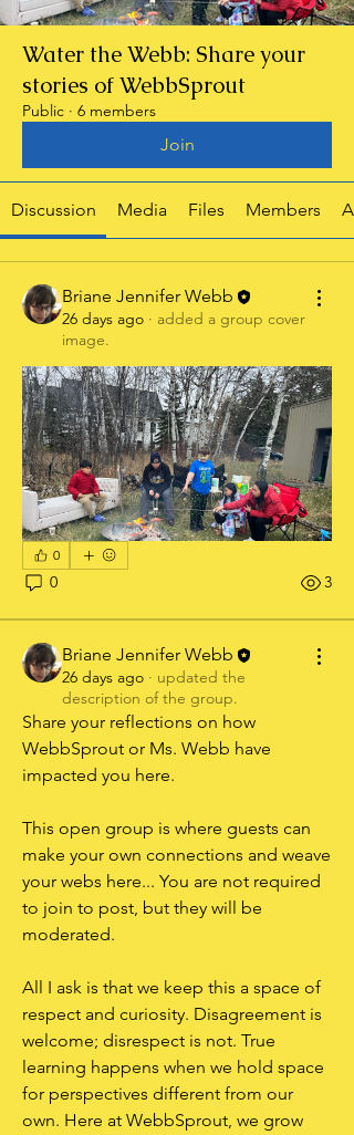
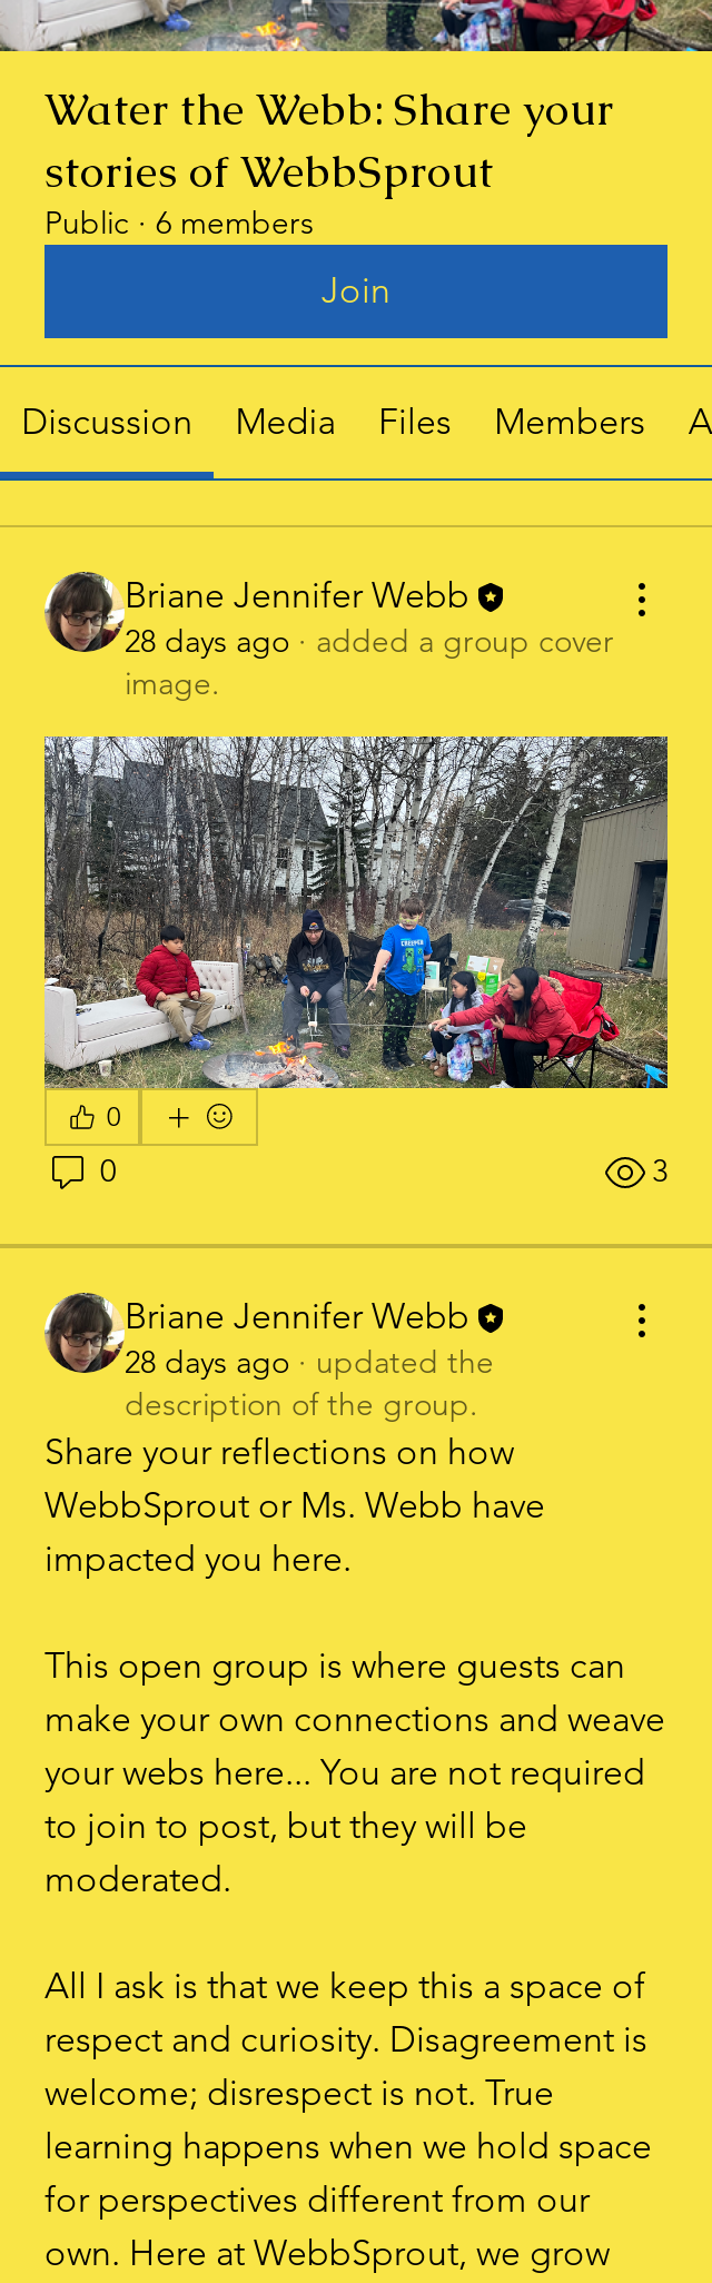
- 26 days ago · added a group cover
+ 28 days ago · added a group cover

- 26 days ago · updated the
+ 28 days ago · updated the
